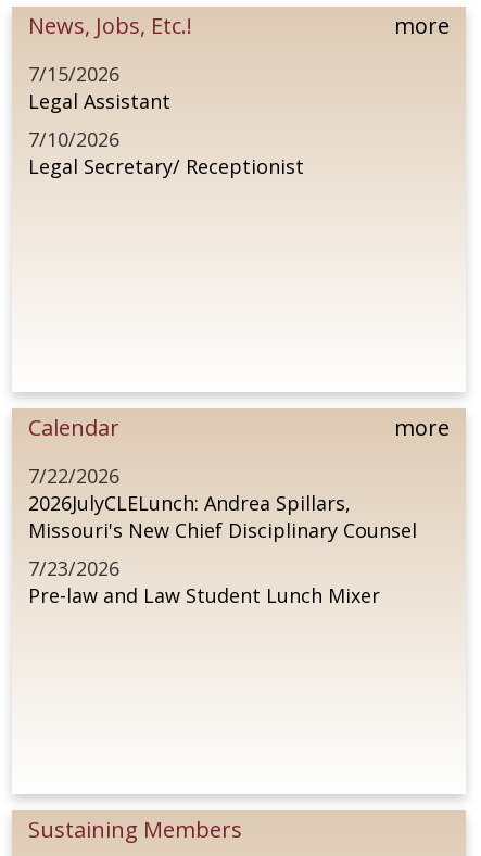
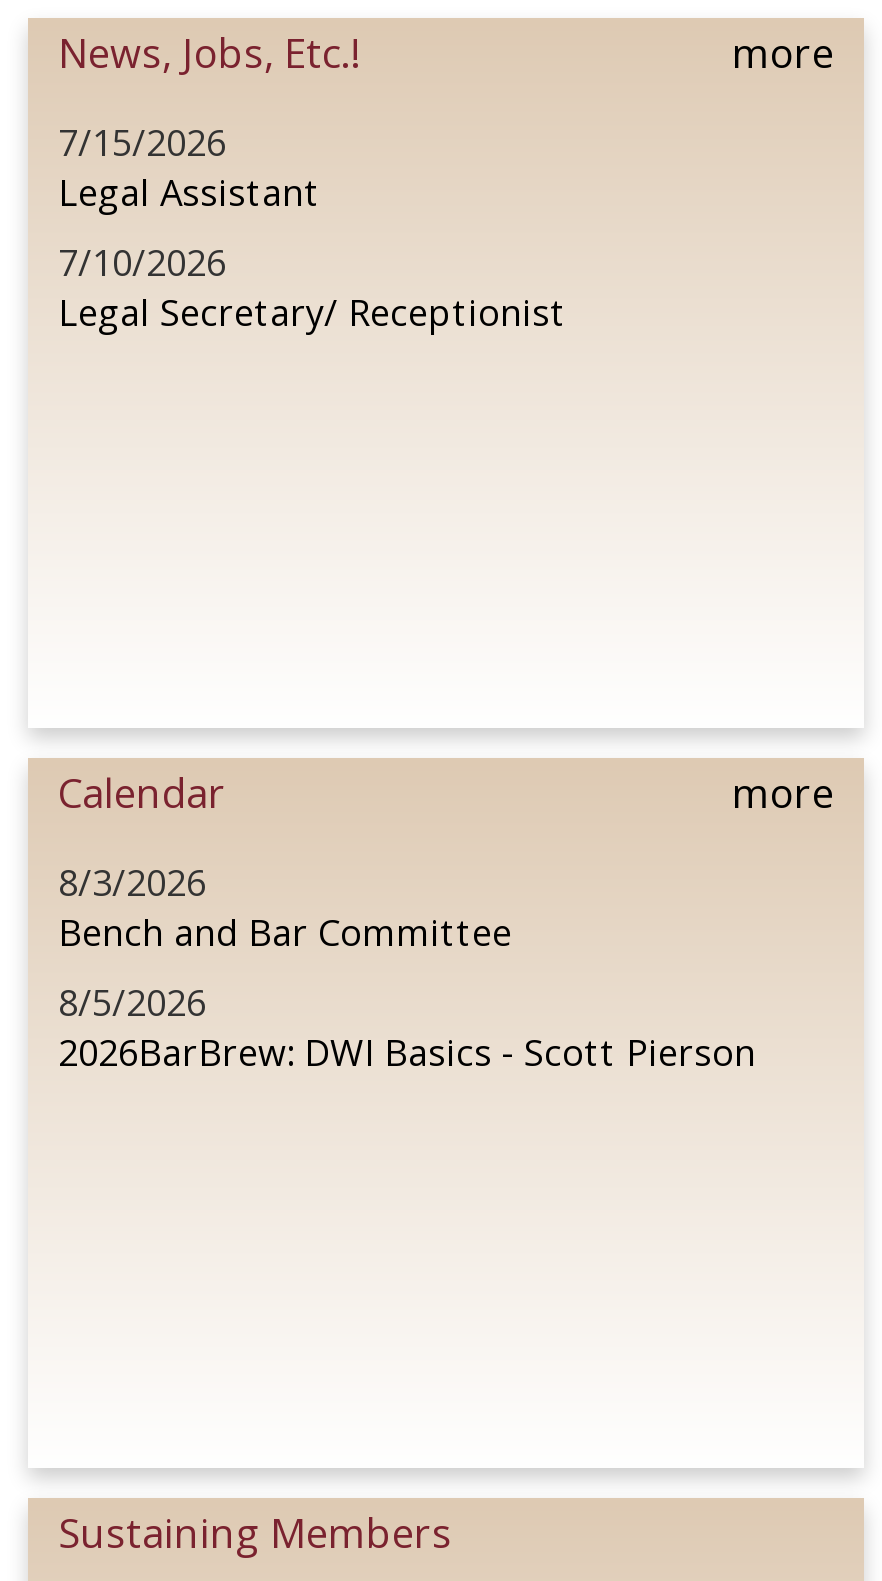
- 7/22/2026
- 2026JulyCLELunch: Andrea Spillars,
- Missouri's New Chief Disciplinary Counsel
+ 8/3/2026
+ Bench and Bar Committee

- 7/23/2026
- Pre-law and Law Student Lunch Mixer
+ 8/5/2026
+ 2026BarBrew: DWI Basics - Scott Pierson
